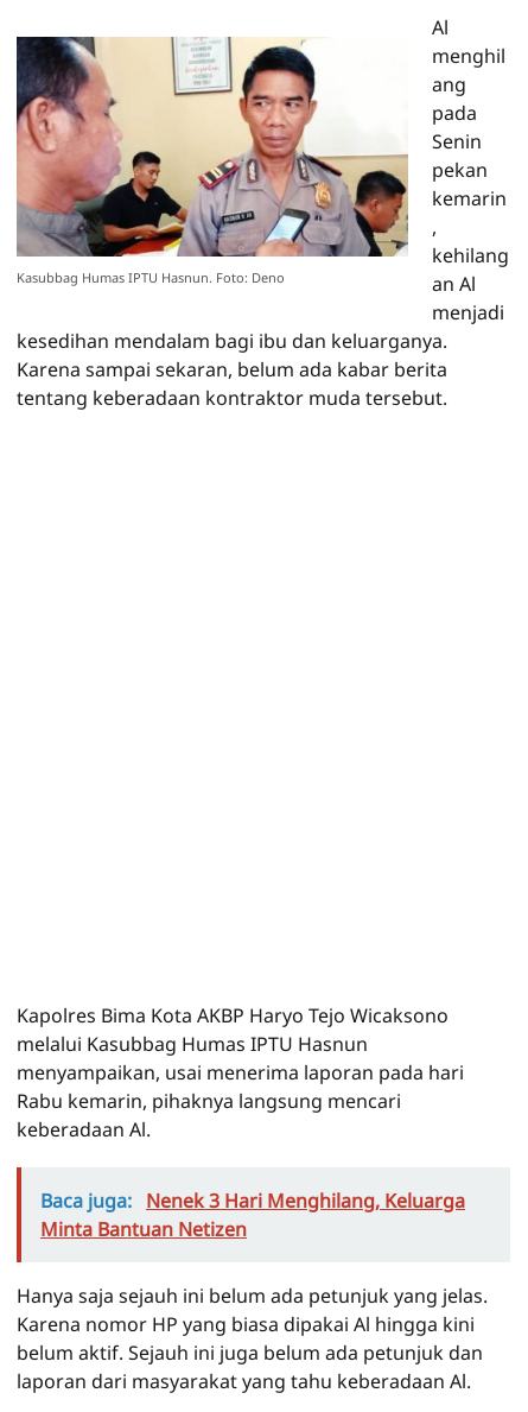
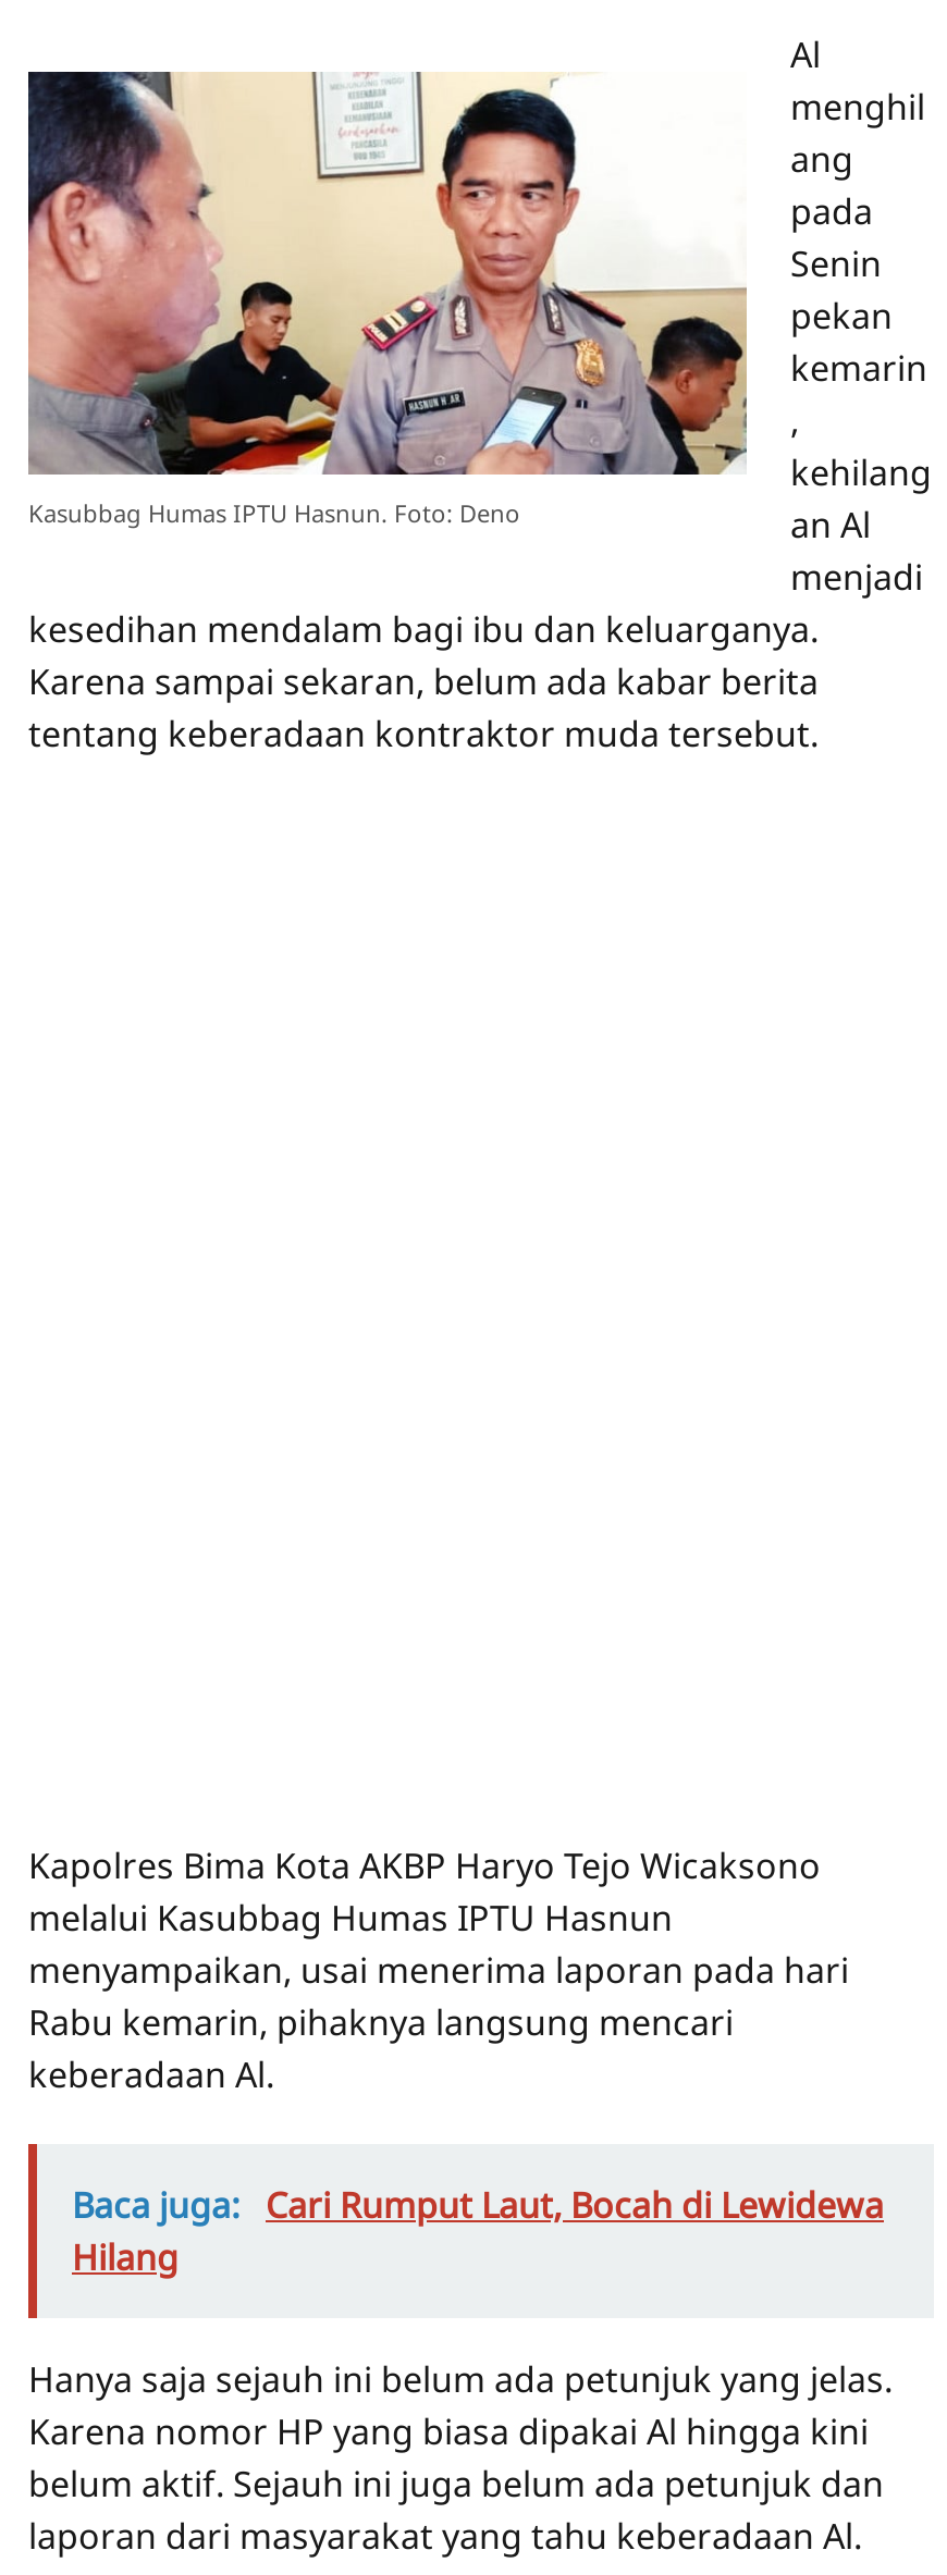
- Baca juga: Nenek 3 Hari Menghilang, Keluarga
- Minta Bantuan Netizen
+ Baca juga: Cari Rumput Laut, Bocah di Lewidewa
+ Hilang
